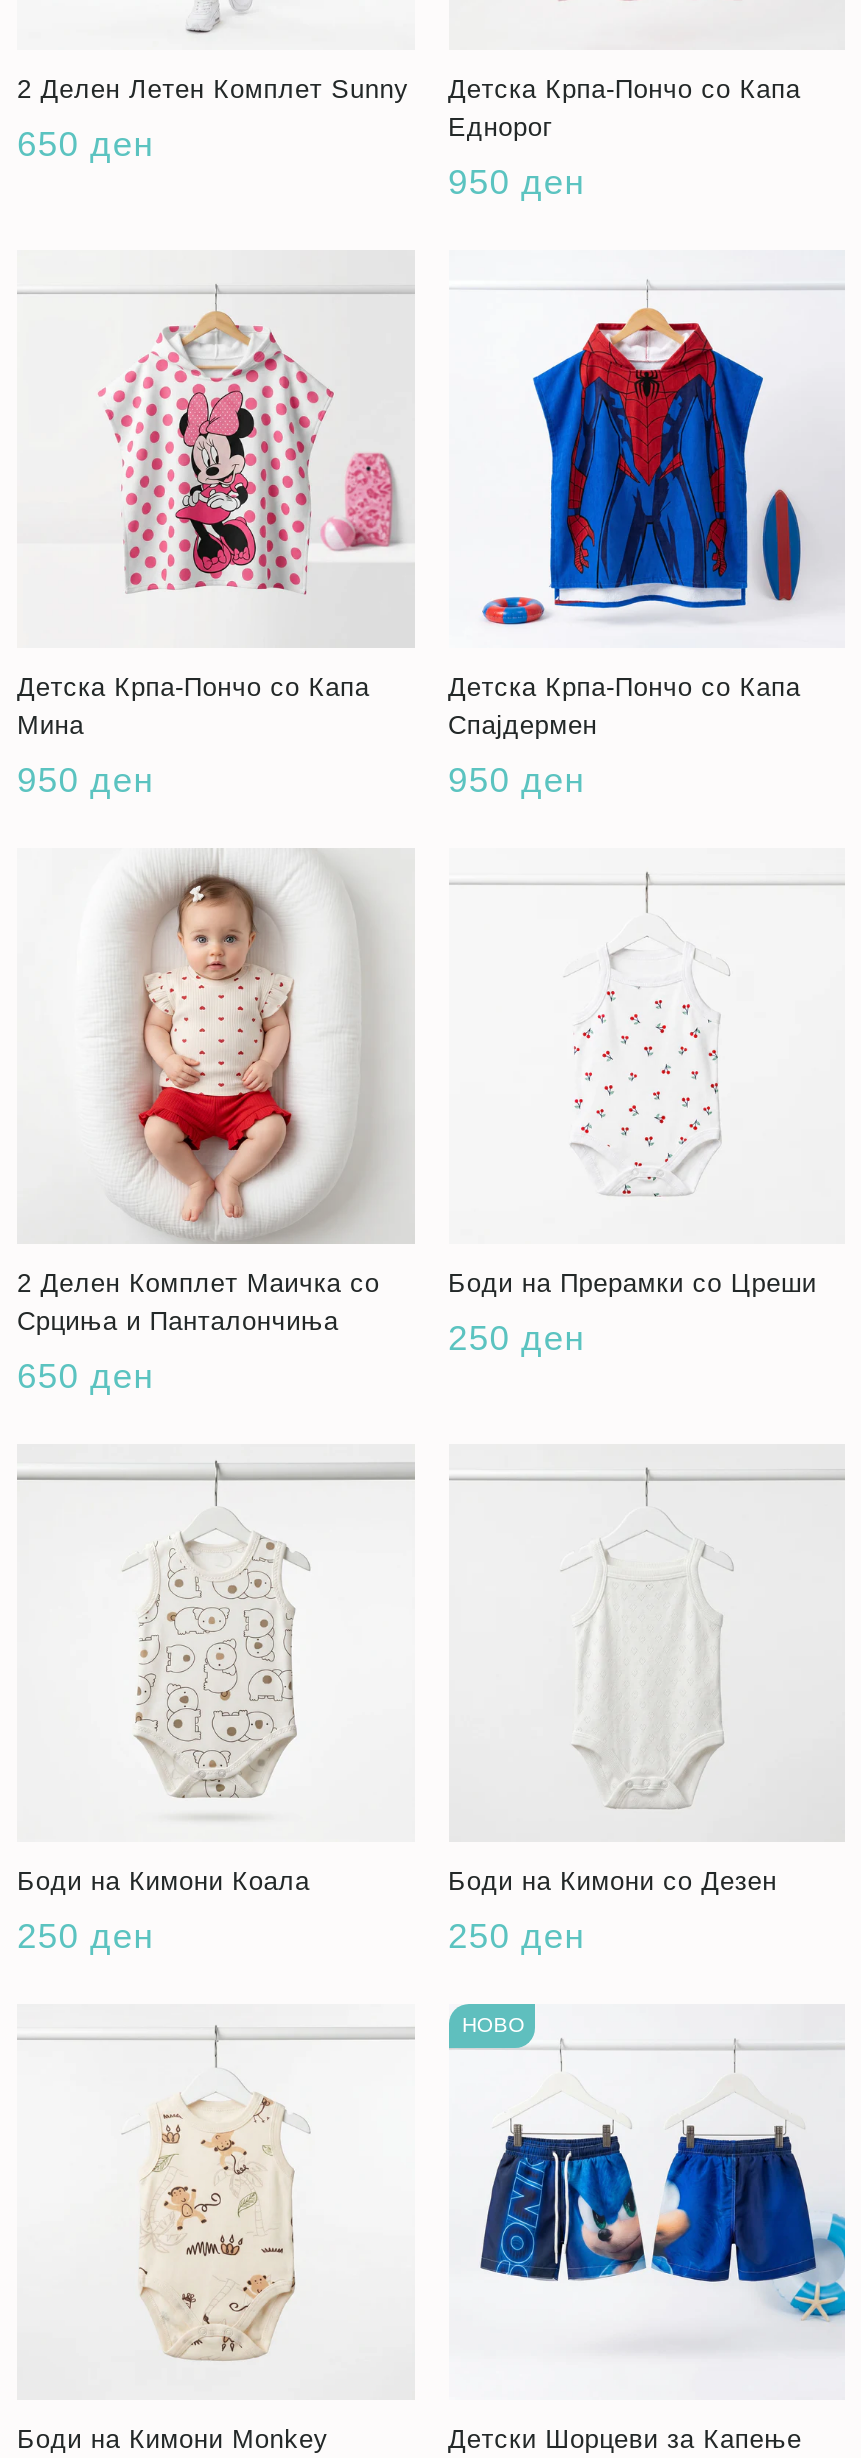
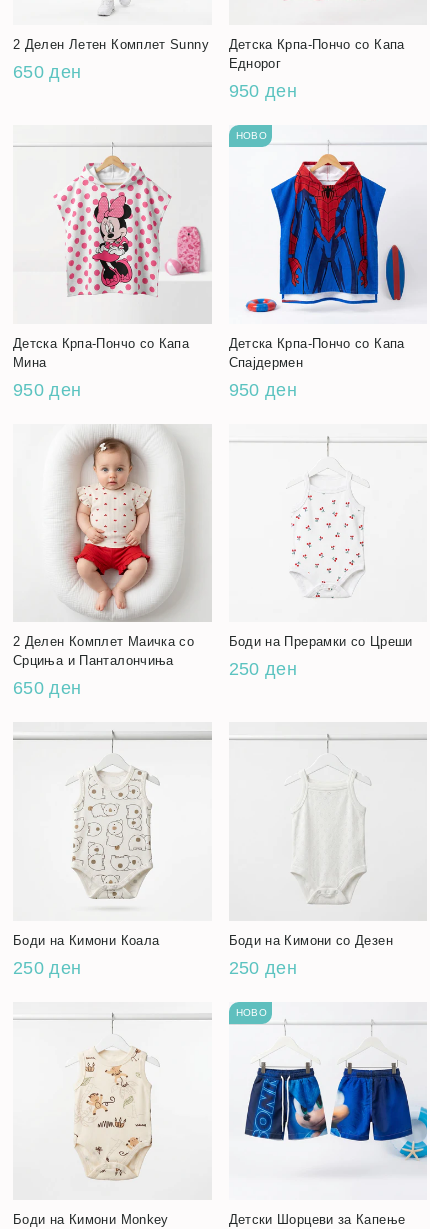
+ НОВО
